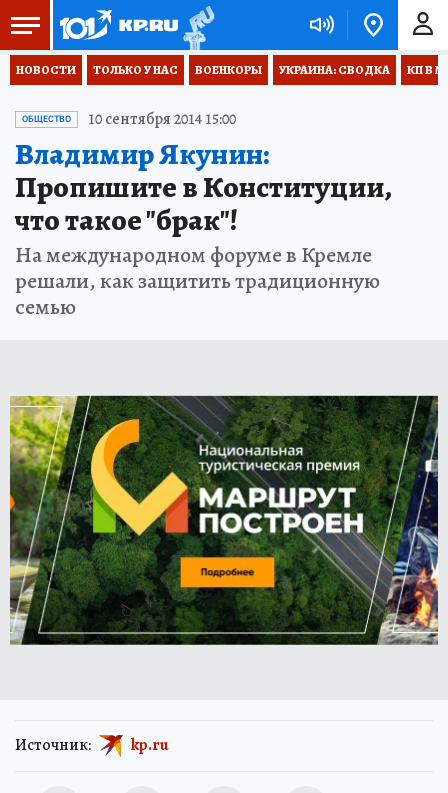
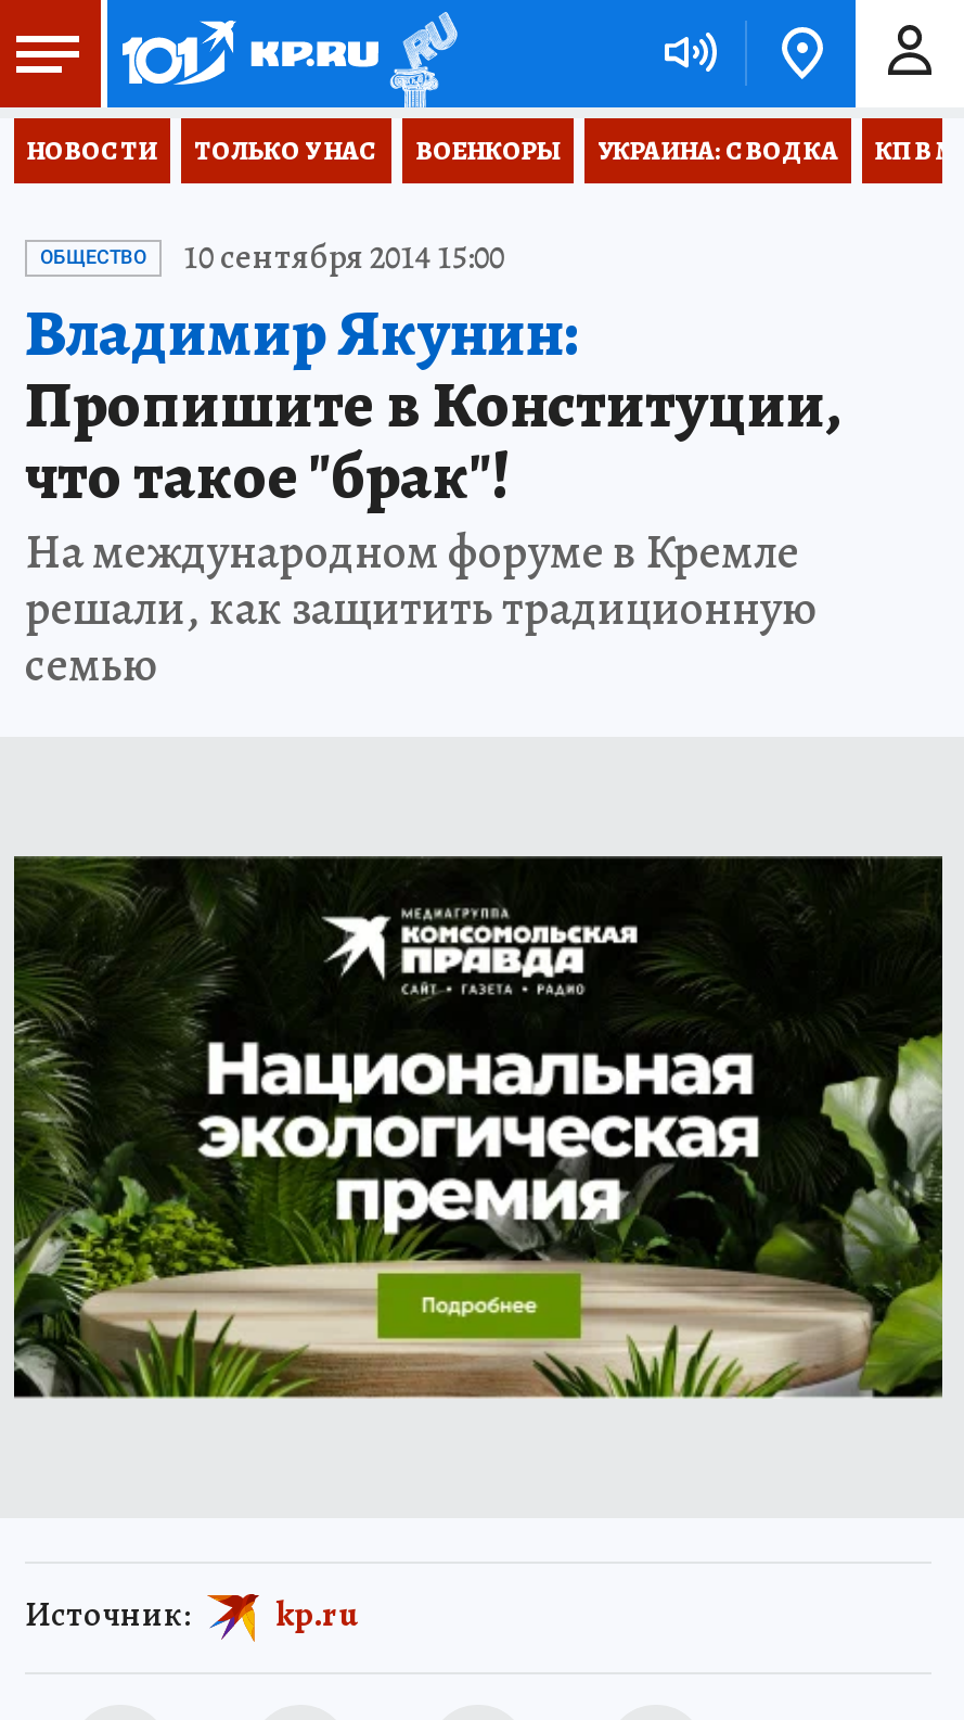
- [image]
+ [image]
